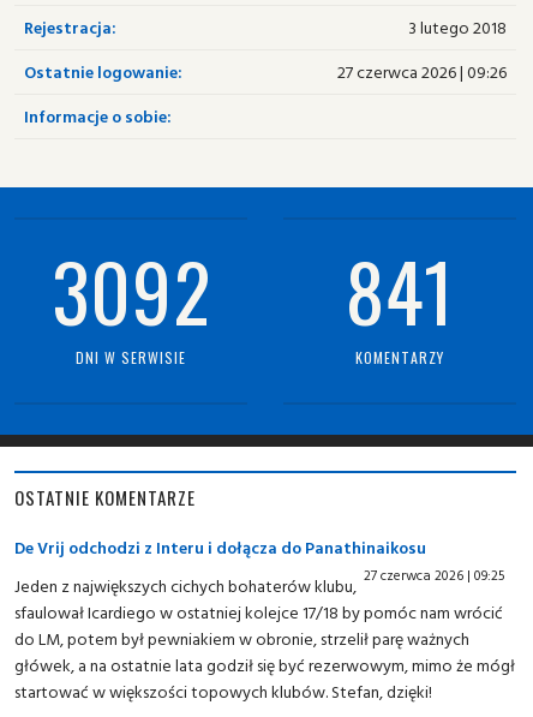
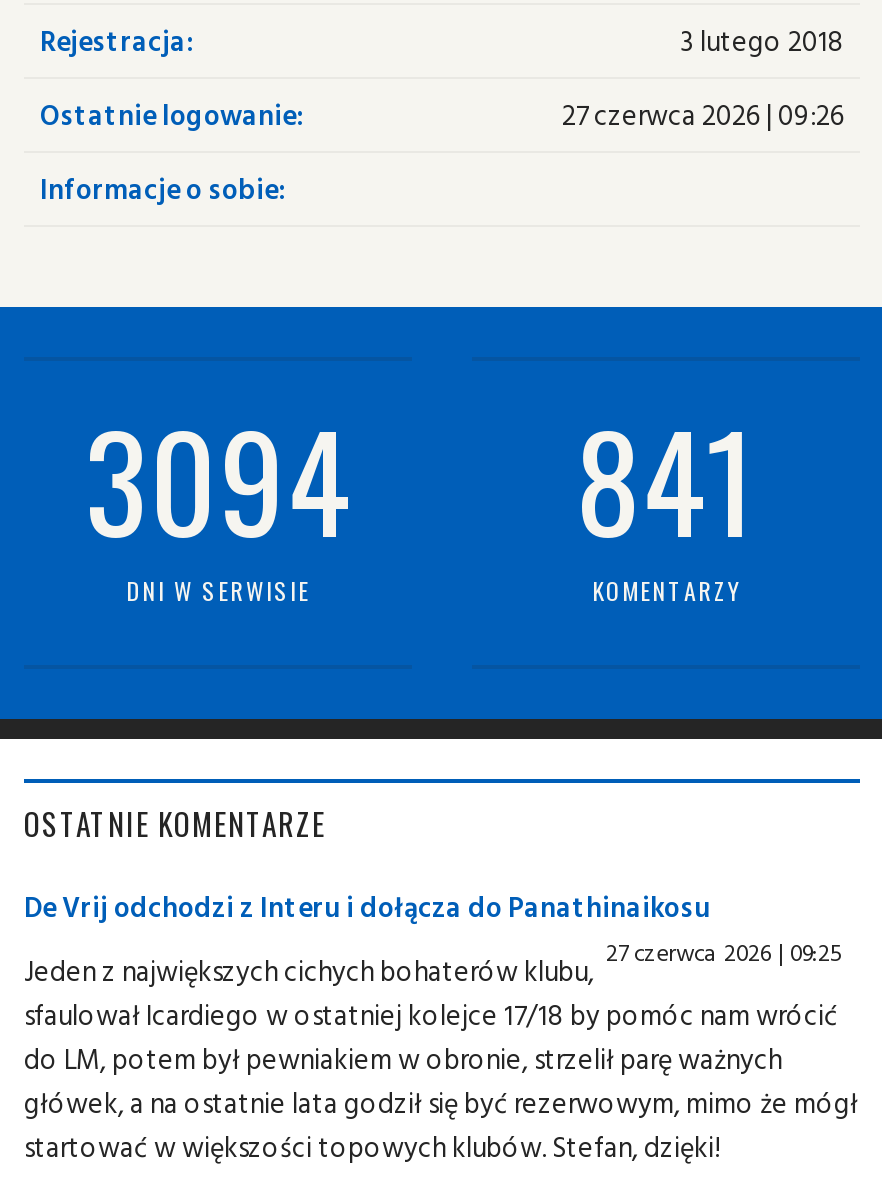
- 3092 841
+ 3094 841
